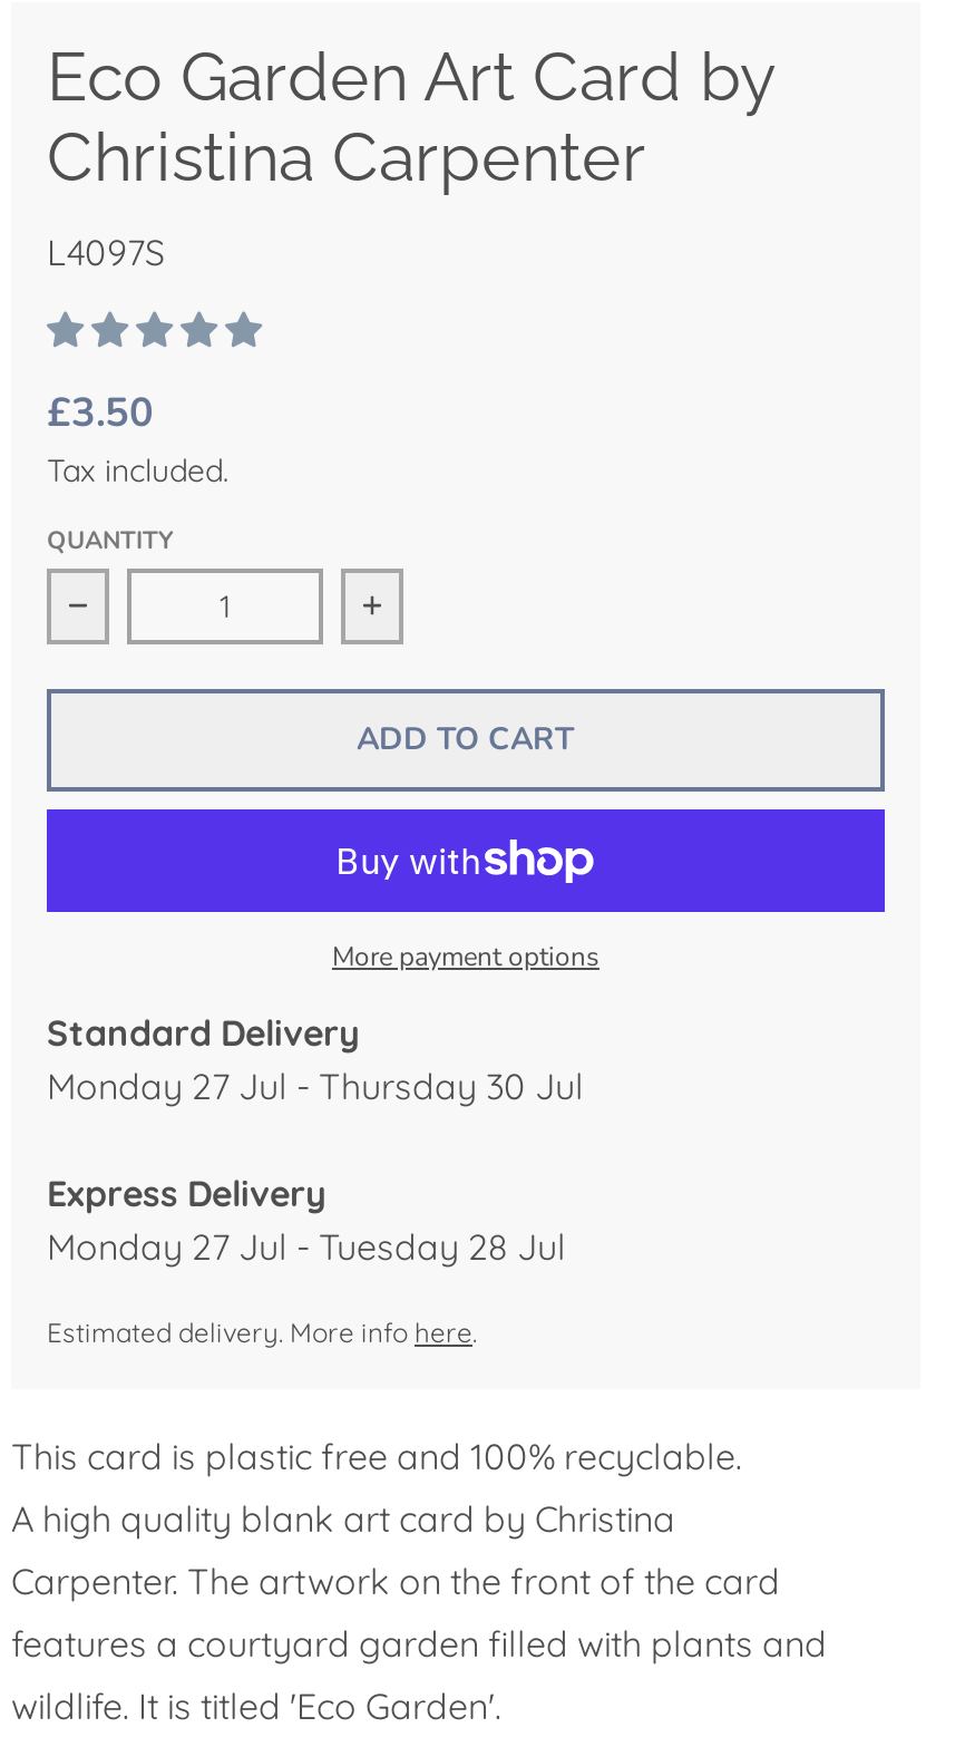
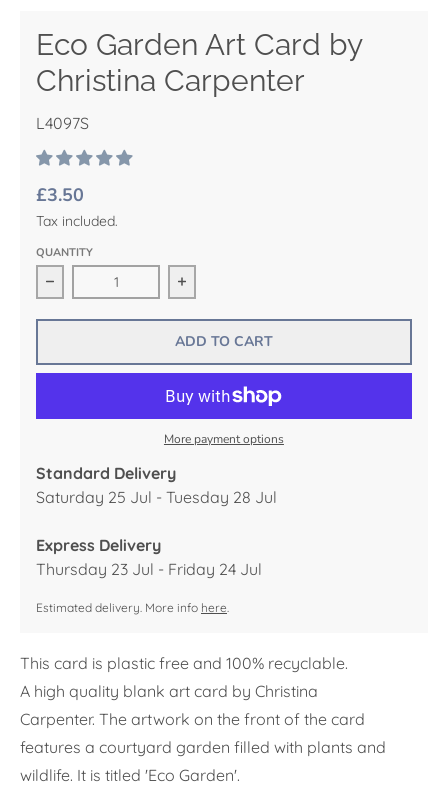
- Monday 27 Jul - Thursday 30 Jul
+ Saturday 25 Jul - Tuesday 28 Jul

- Monday 27 Jul - Tuesday 28 Jul
+ Thursday 23 Jul - Friday 24 Jul
